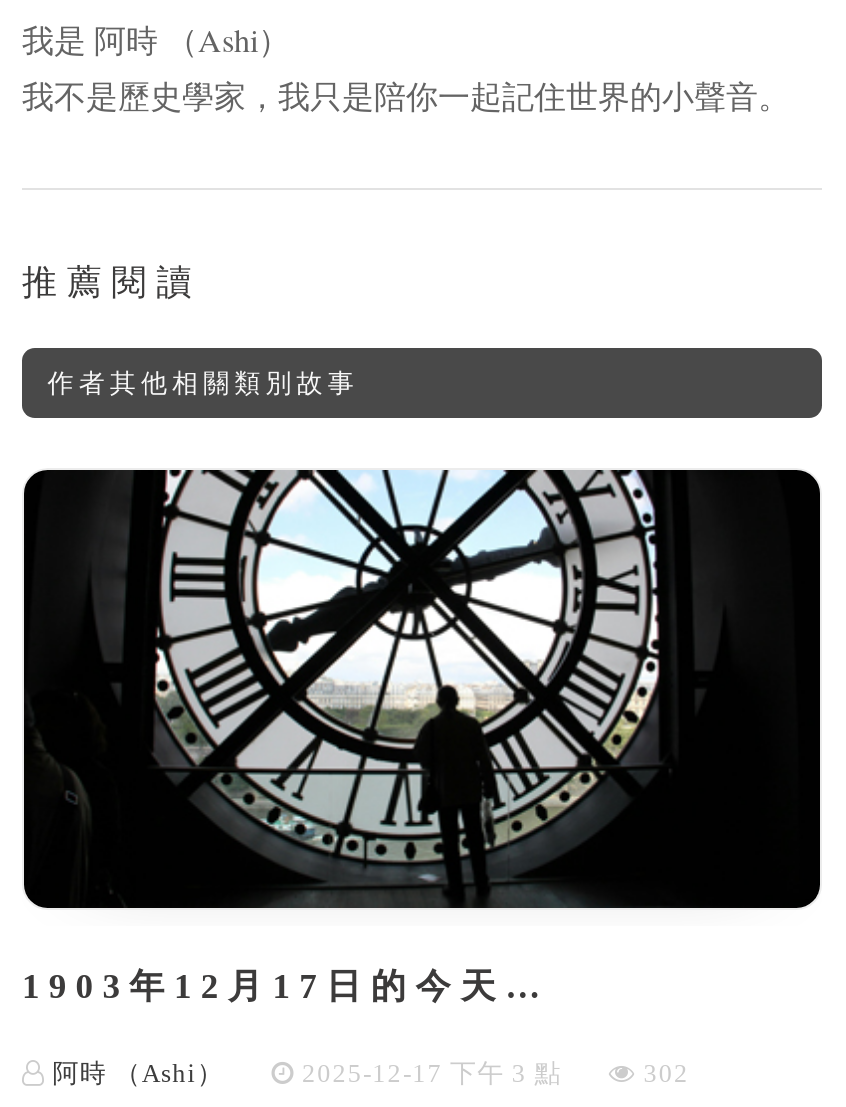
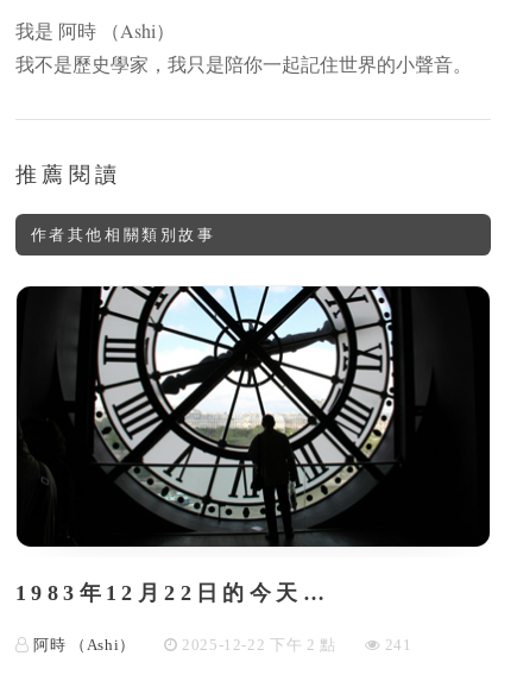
- 1903年12月17日的今天…
+ 1983年12月22日的今天…

- 2025-12-17 下午 3 點
- 302
+ 2025-12-22 下午 2 點
+ 241
